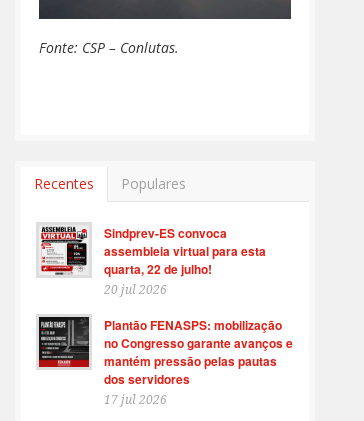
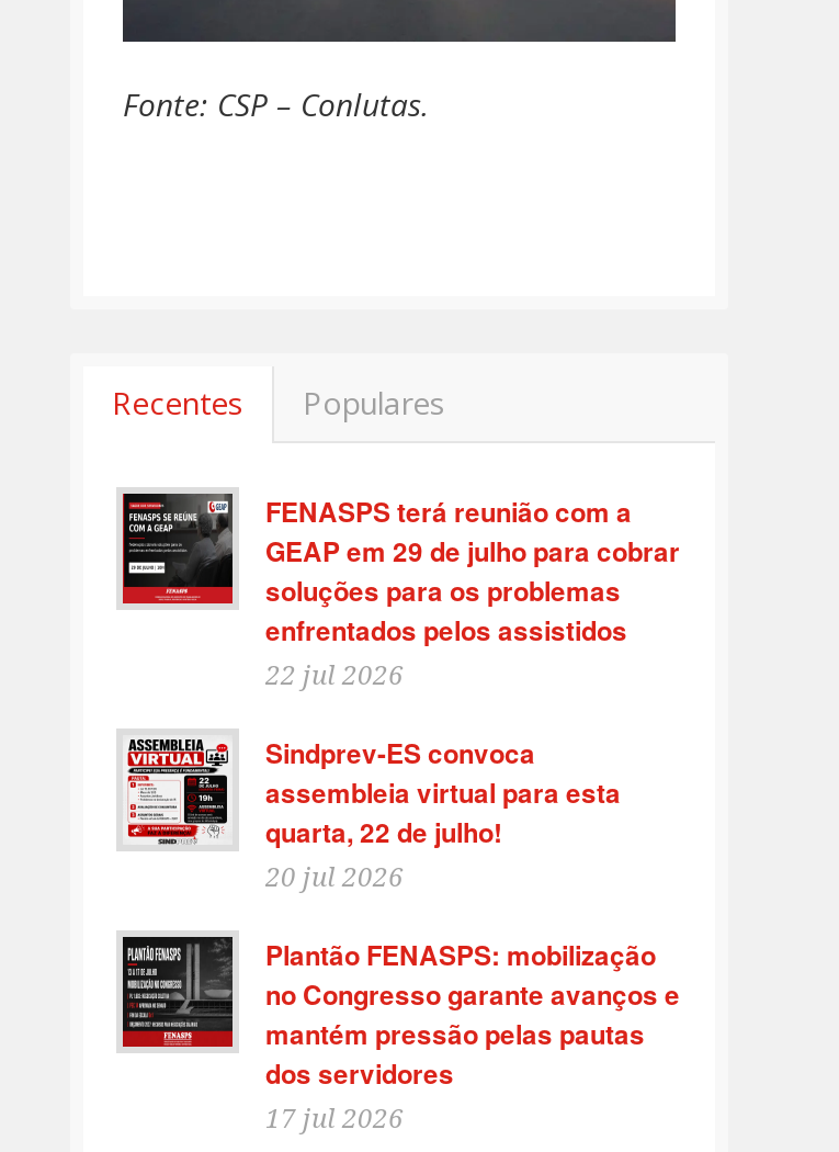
+ [image]
+ FENASPS terá reunião com a
+ GEAP em 29 de julho para cobrar
+ soluções para os problemas
+ enfrentados pelos assistidos
+ 22 jul 2026
